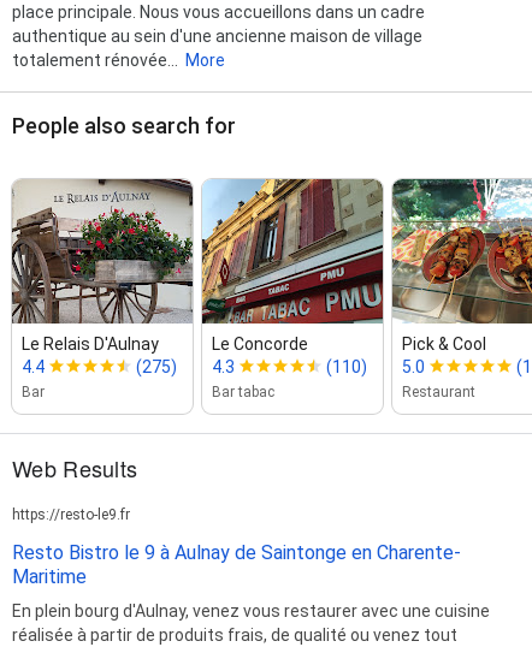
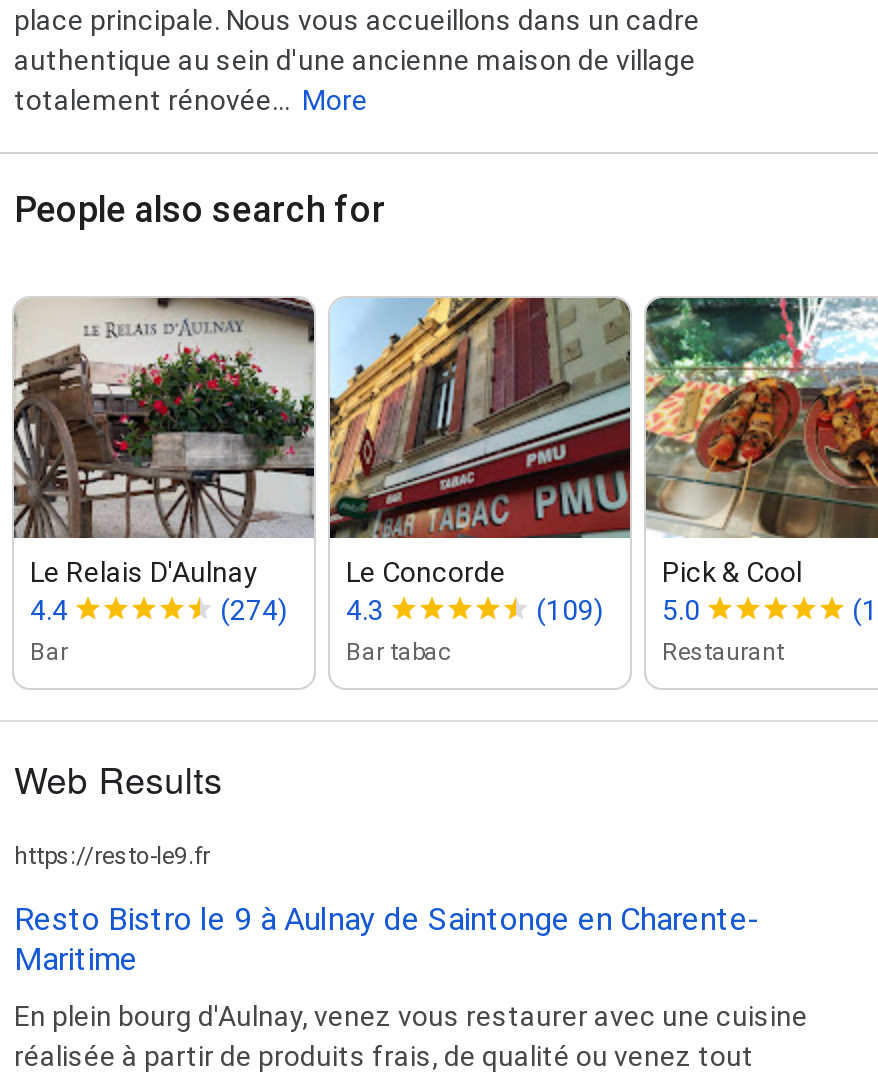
- (275) 4.3
+ (274) 4.3

- (110) 5.0
+ (109) 5.0
